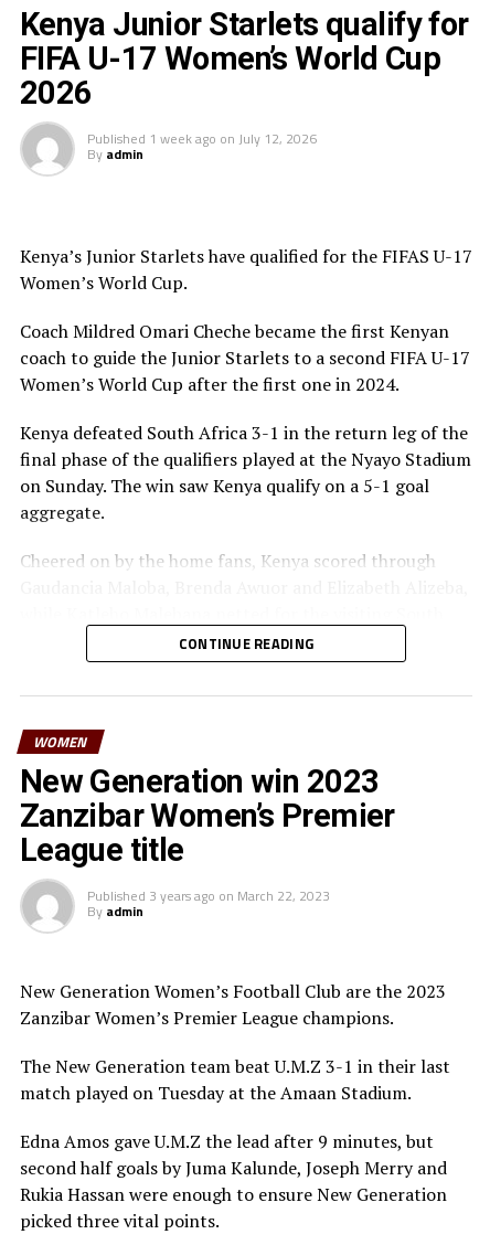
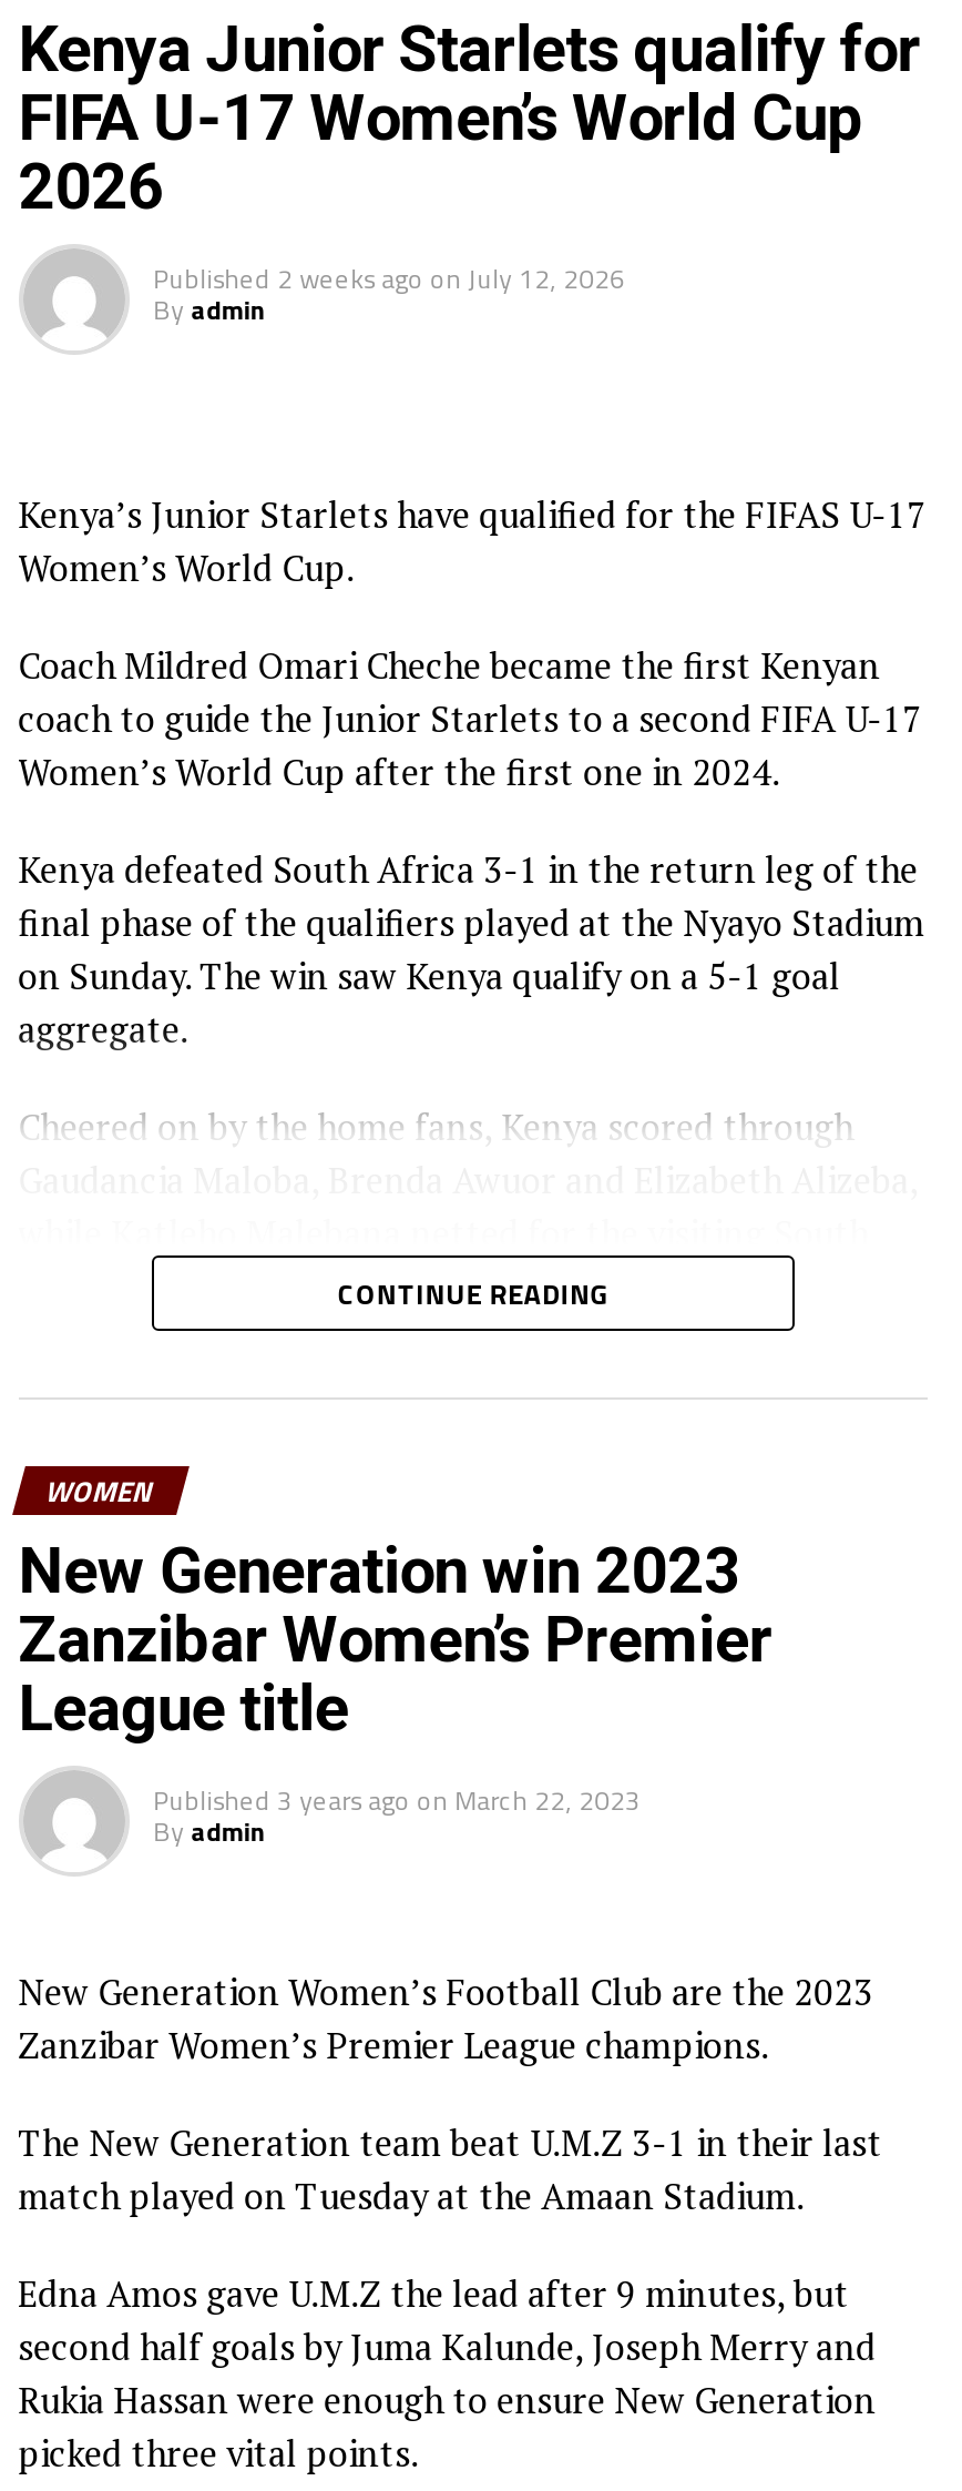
- Published 1 week ago on July 12, 2026
+ Published 2 weeks ago on July 12, 2026
